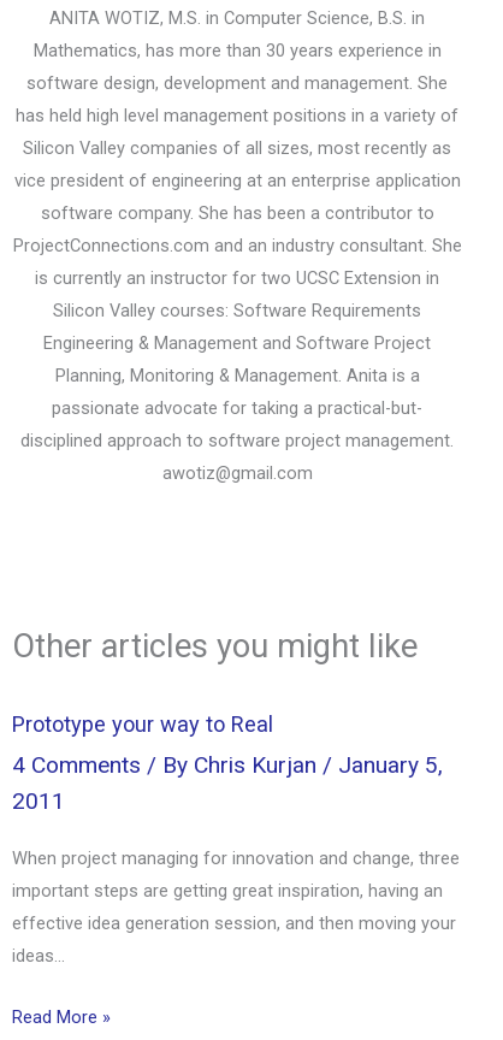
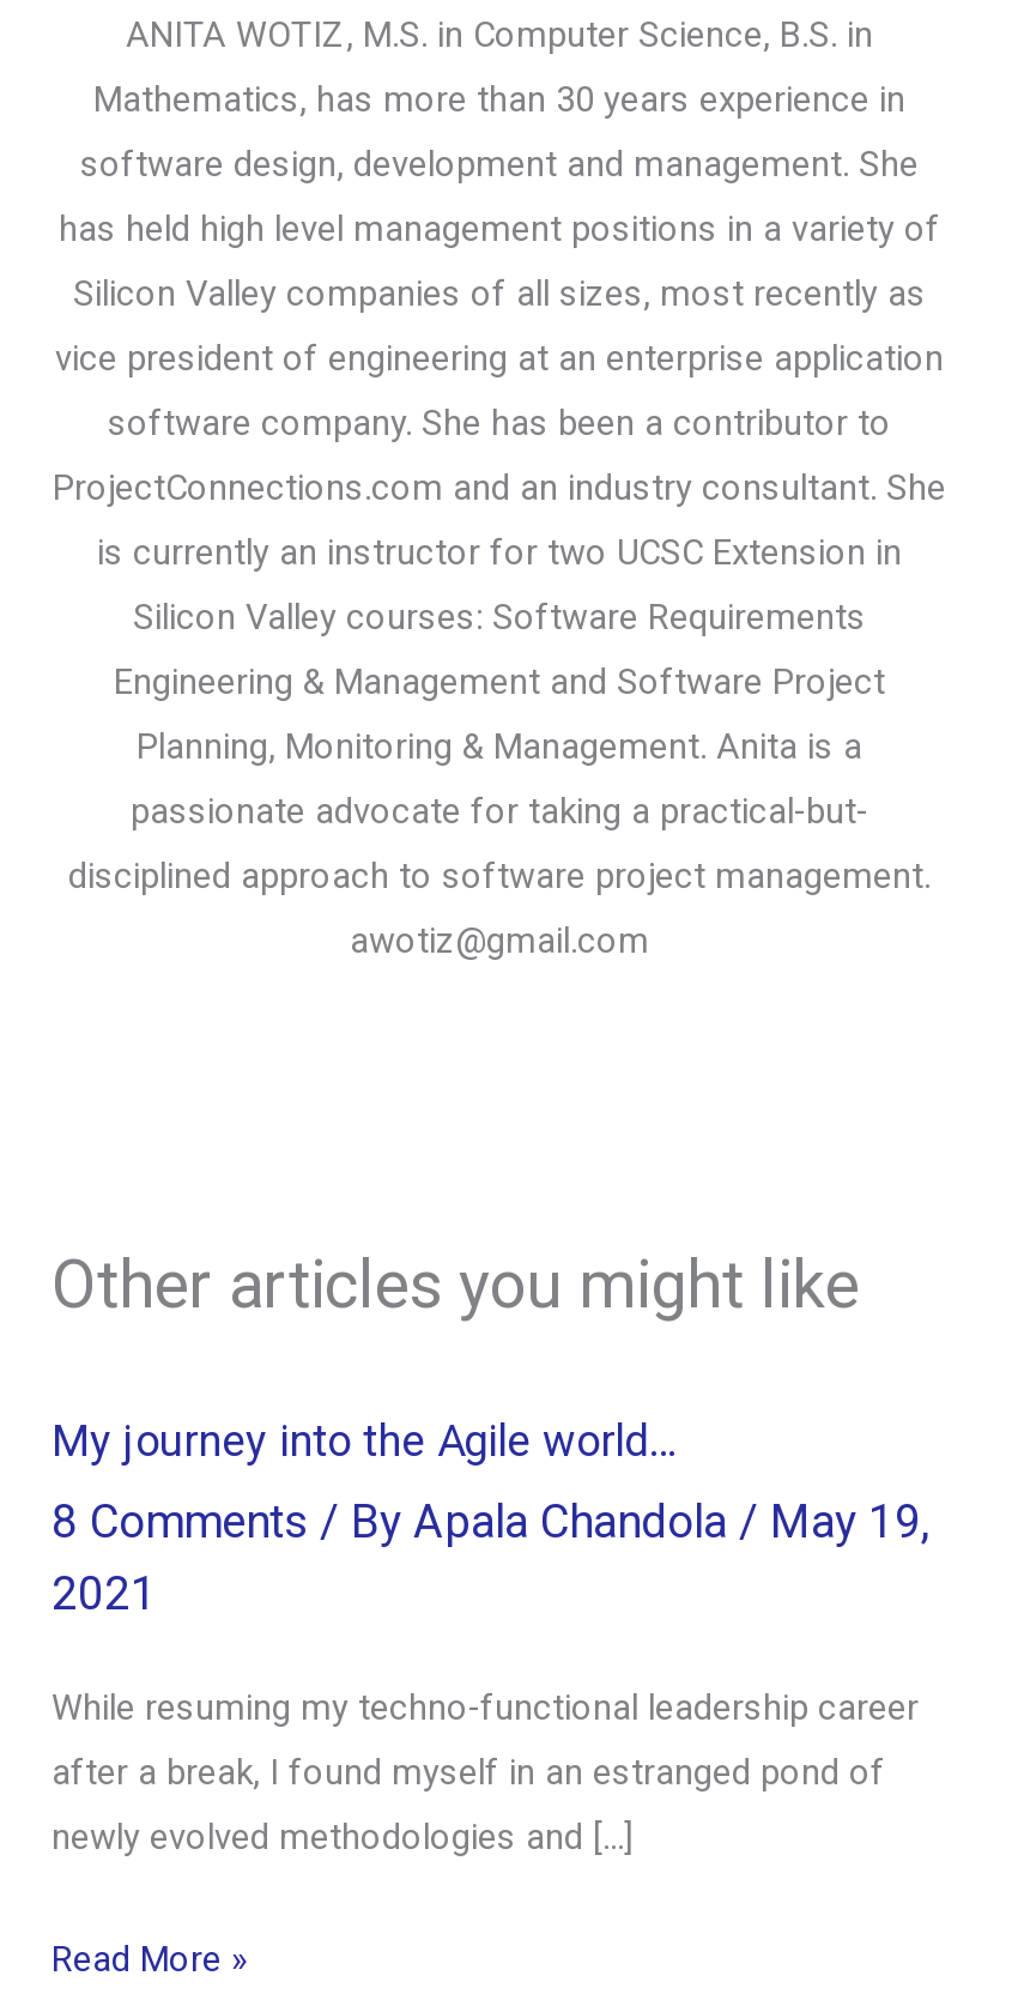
- Prototype your way to Real
- 4 Comments / By Chris Kurjan / January 5,
- 2011
- When project managing for innovation and change, three
- important steps are getting great inspiration, having an
- effective idea generation session, and then moving your
- ideas…
+ My journey into the Agile world…
+ 8 Comments / By Apala Chandola / May 19,
+ 2021
+ While resuming my techno-functional leadership career
+ after a break, I found myself in an estranged pond of
+ newly evolved methodologies and […]
